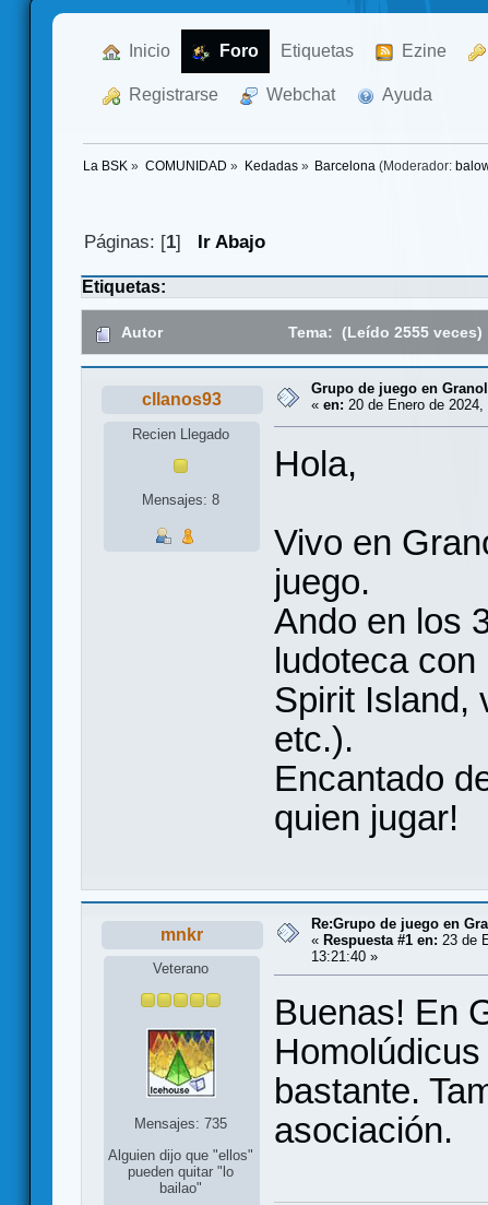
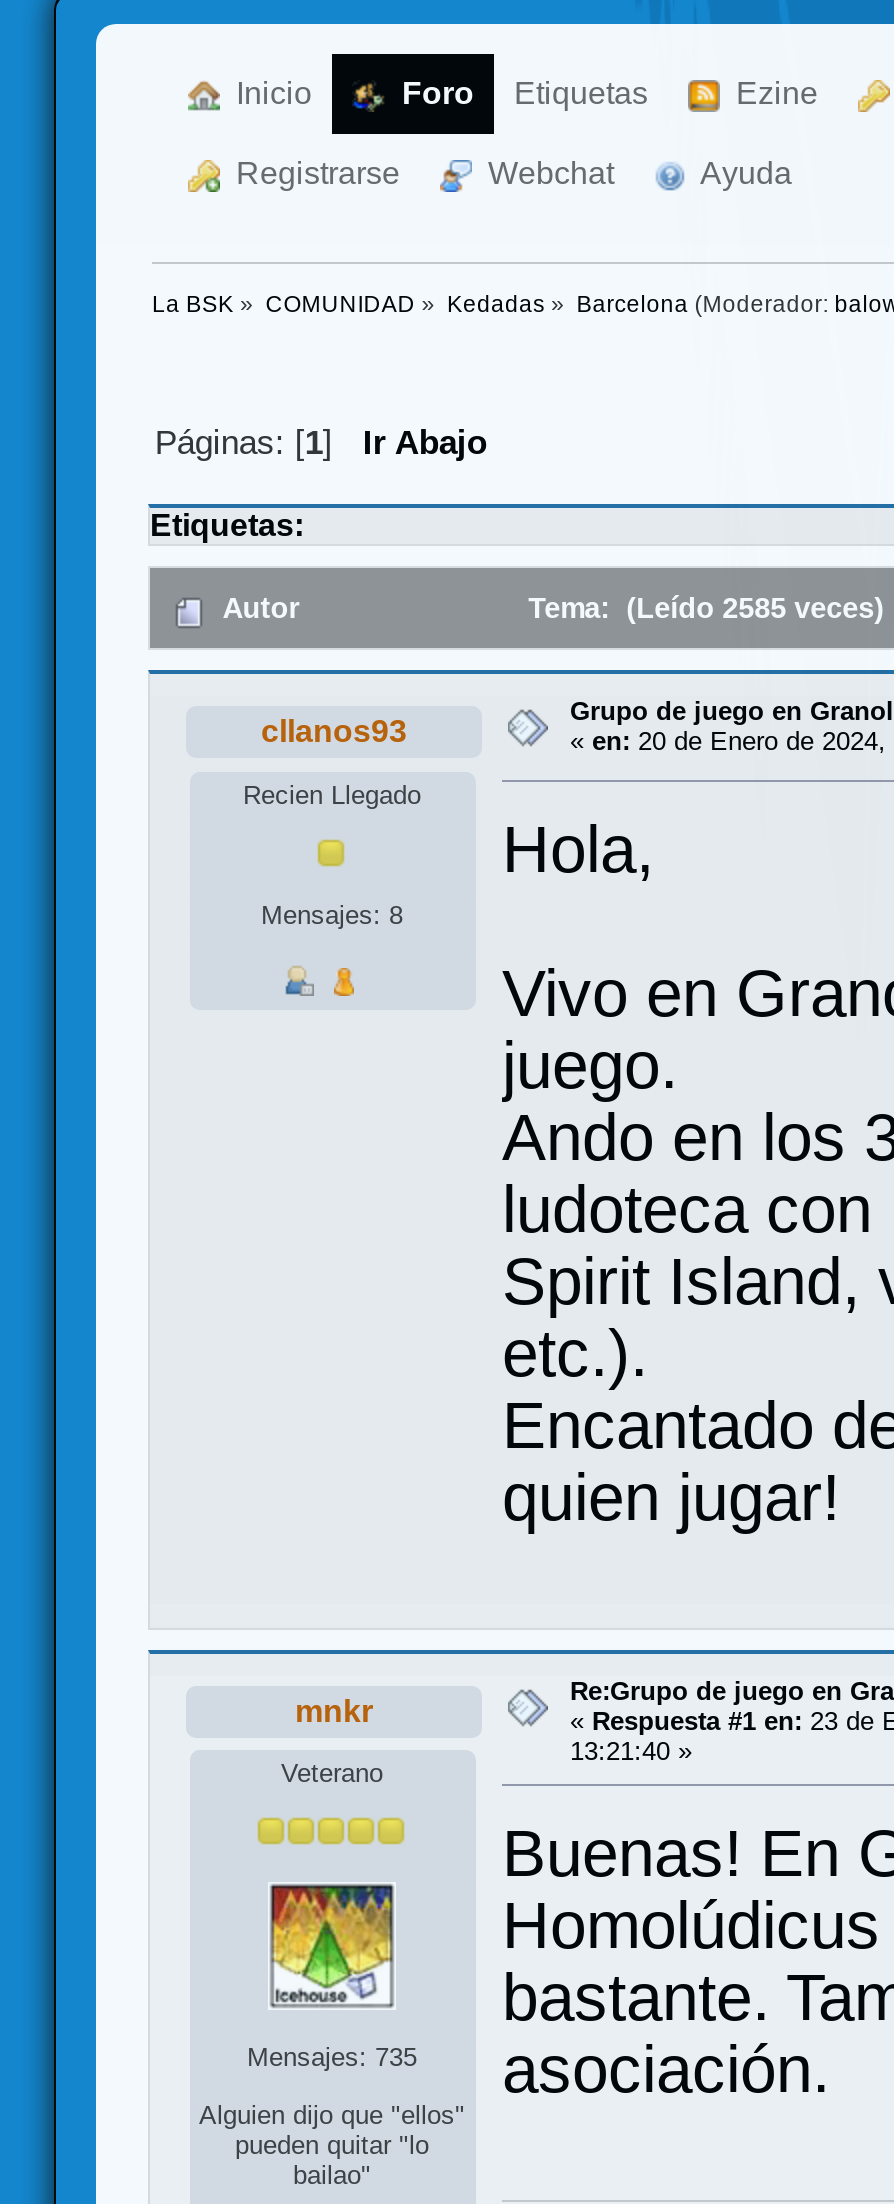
- Tema: (Leído 2555 veces)
+ Tema: (Leído 2585 veces)
